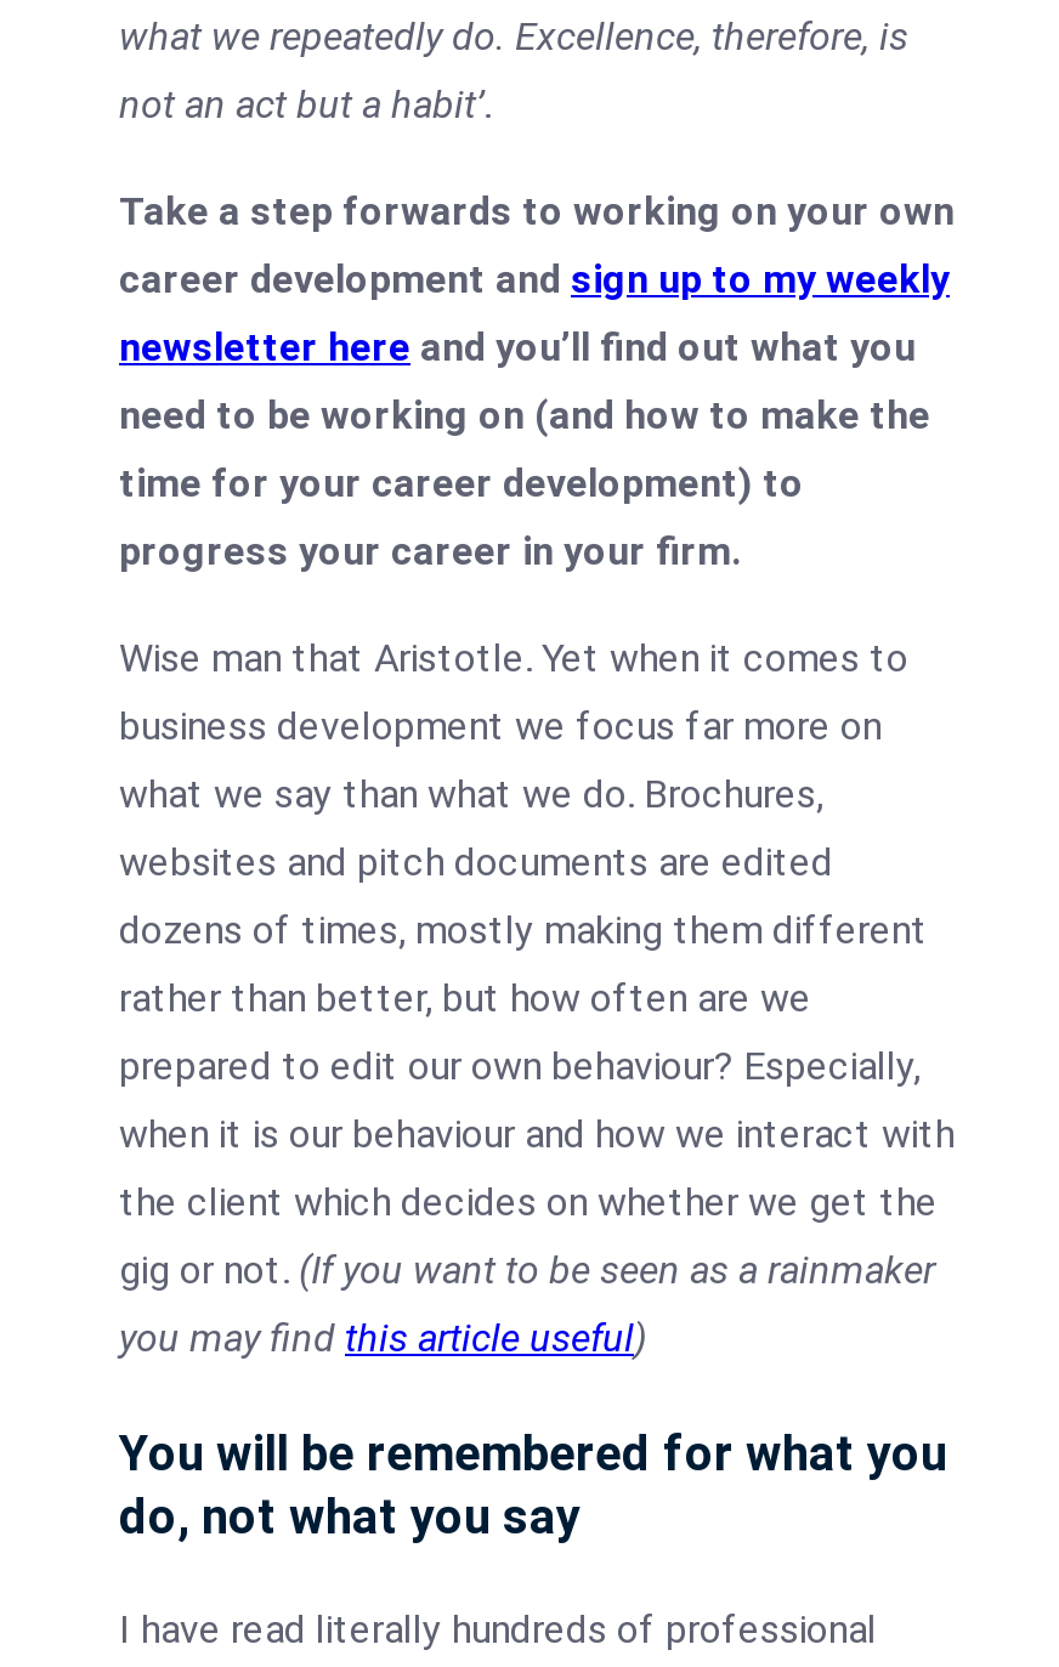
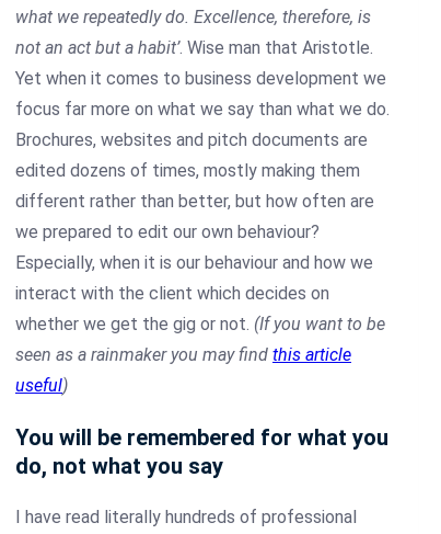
- not an act but a habit’.
- Take a step forwards to working on your own
- career development and sign up to my weekly
- newsletter here and you’ll find out what you
- need to be working on (and how to make the
- time for your career development) to
- progress your career in your firm.
- Wise man that Aristotle. Yet when it comes to
- business development we focus far more on
- what we say than what we do. Brochures,
- websites and pitch documents are edited
- dozens of times, mostly making them different
- rather than better, but how often are we
- prepared to edit our own behaviour? Especially,
- when it is our behaviour and how we interact with
- the client which decides on whether we get the
- gig or not. (If you want to be seen as a rainmaker
- you may find this article useful)
+ not an act but a habit’. Wise man that Aristotle.
+ Yet when it comes to business development we
+ focus far more on what we say than what we do.
+ Brochures, websites and pitch documents are
+ edited dozens of times, mostly making them
+ different rather than better, but how often are
+ we prepared to edit our own behaviour?
+ Especially, when it is our behaviour and how we
+ interact with the client which decides on
+ whether we get the gig or not. (If you want to be
+ seen as a rainmaker you may find this article
+ useful)
